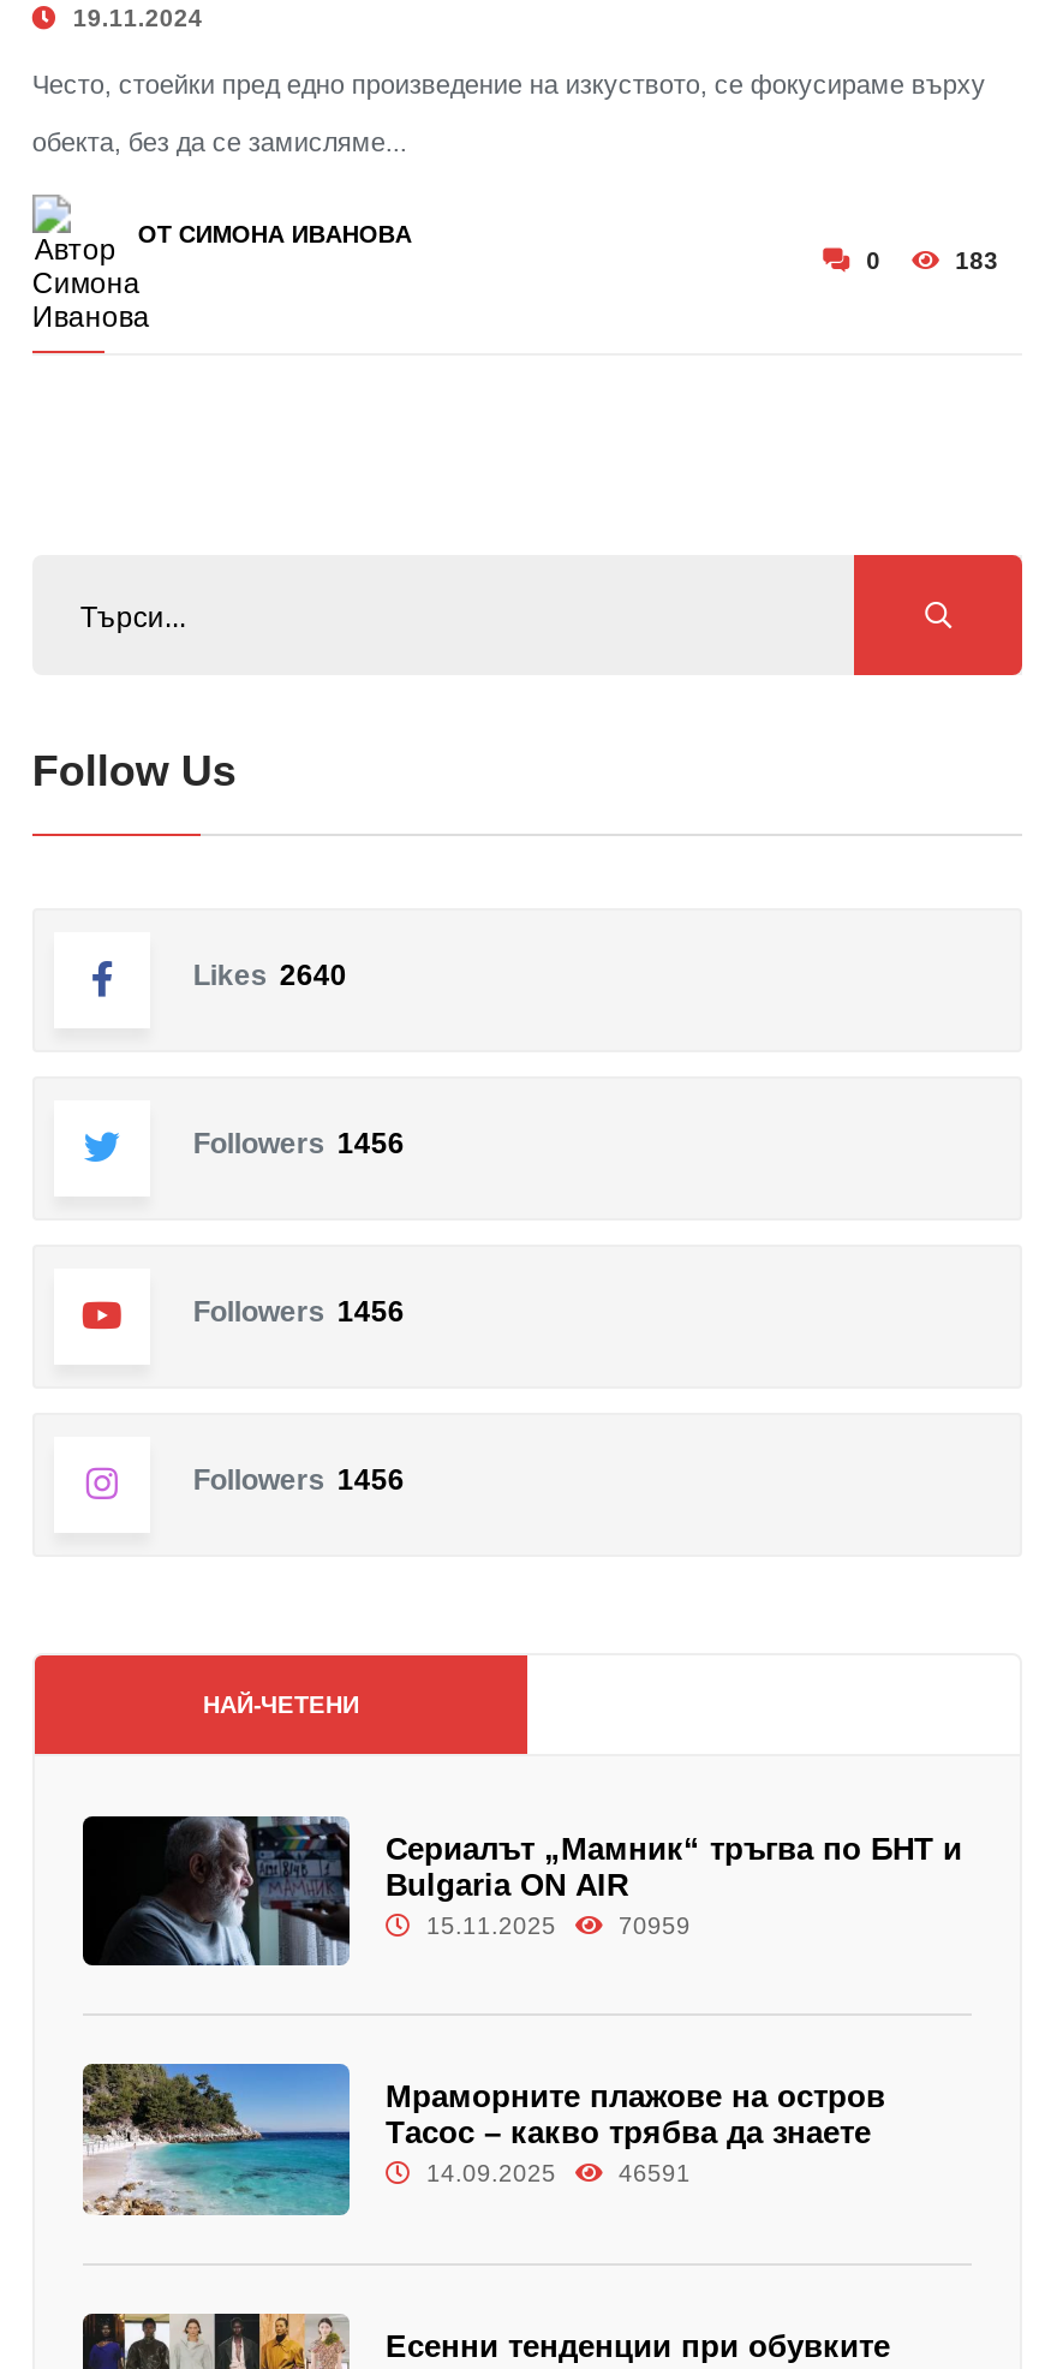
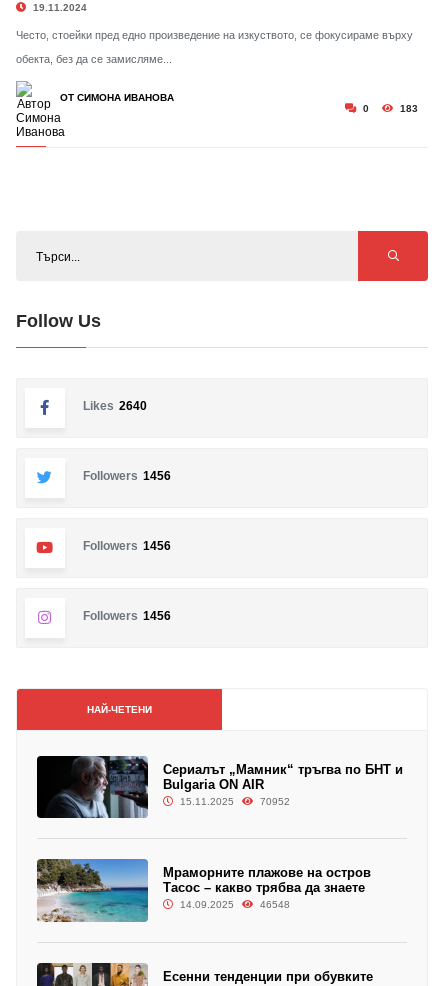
- 70959
+ 70952

- 46591
+ 46548
